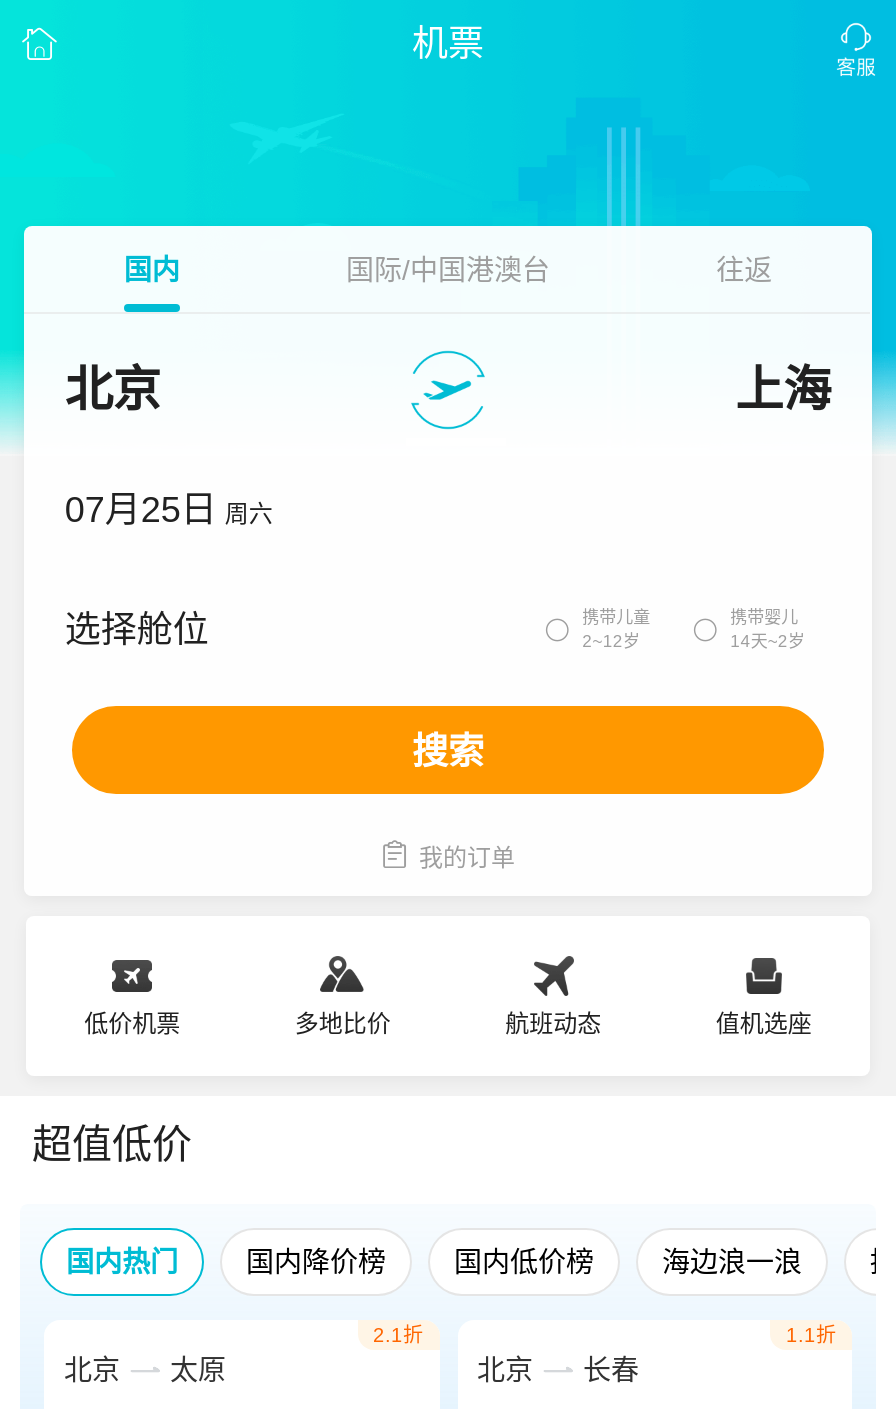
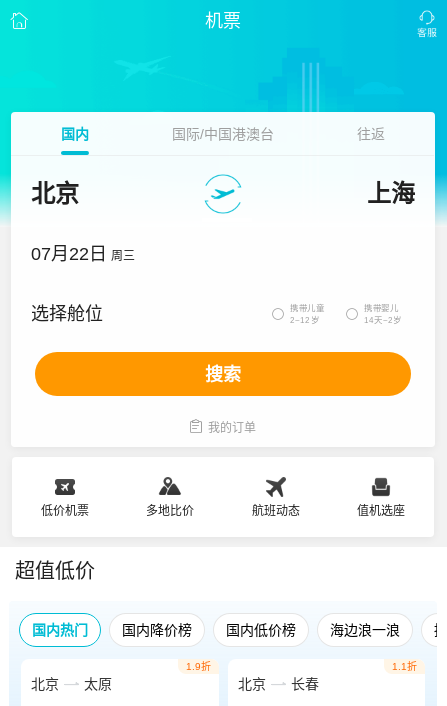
- 07月25日 周六
+ 07月22日 周三

- 2.1折
+ 1.9折
